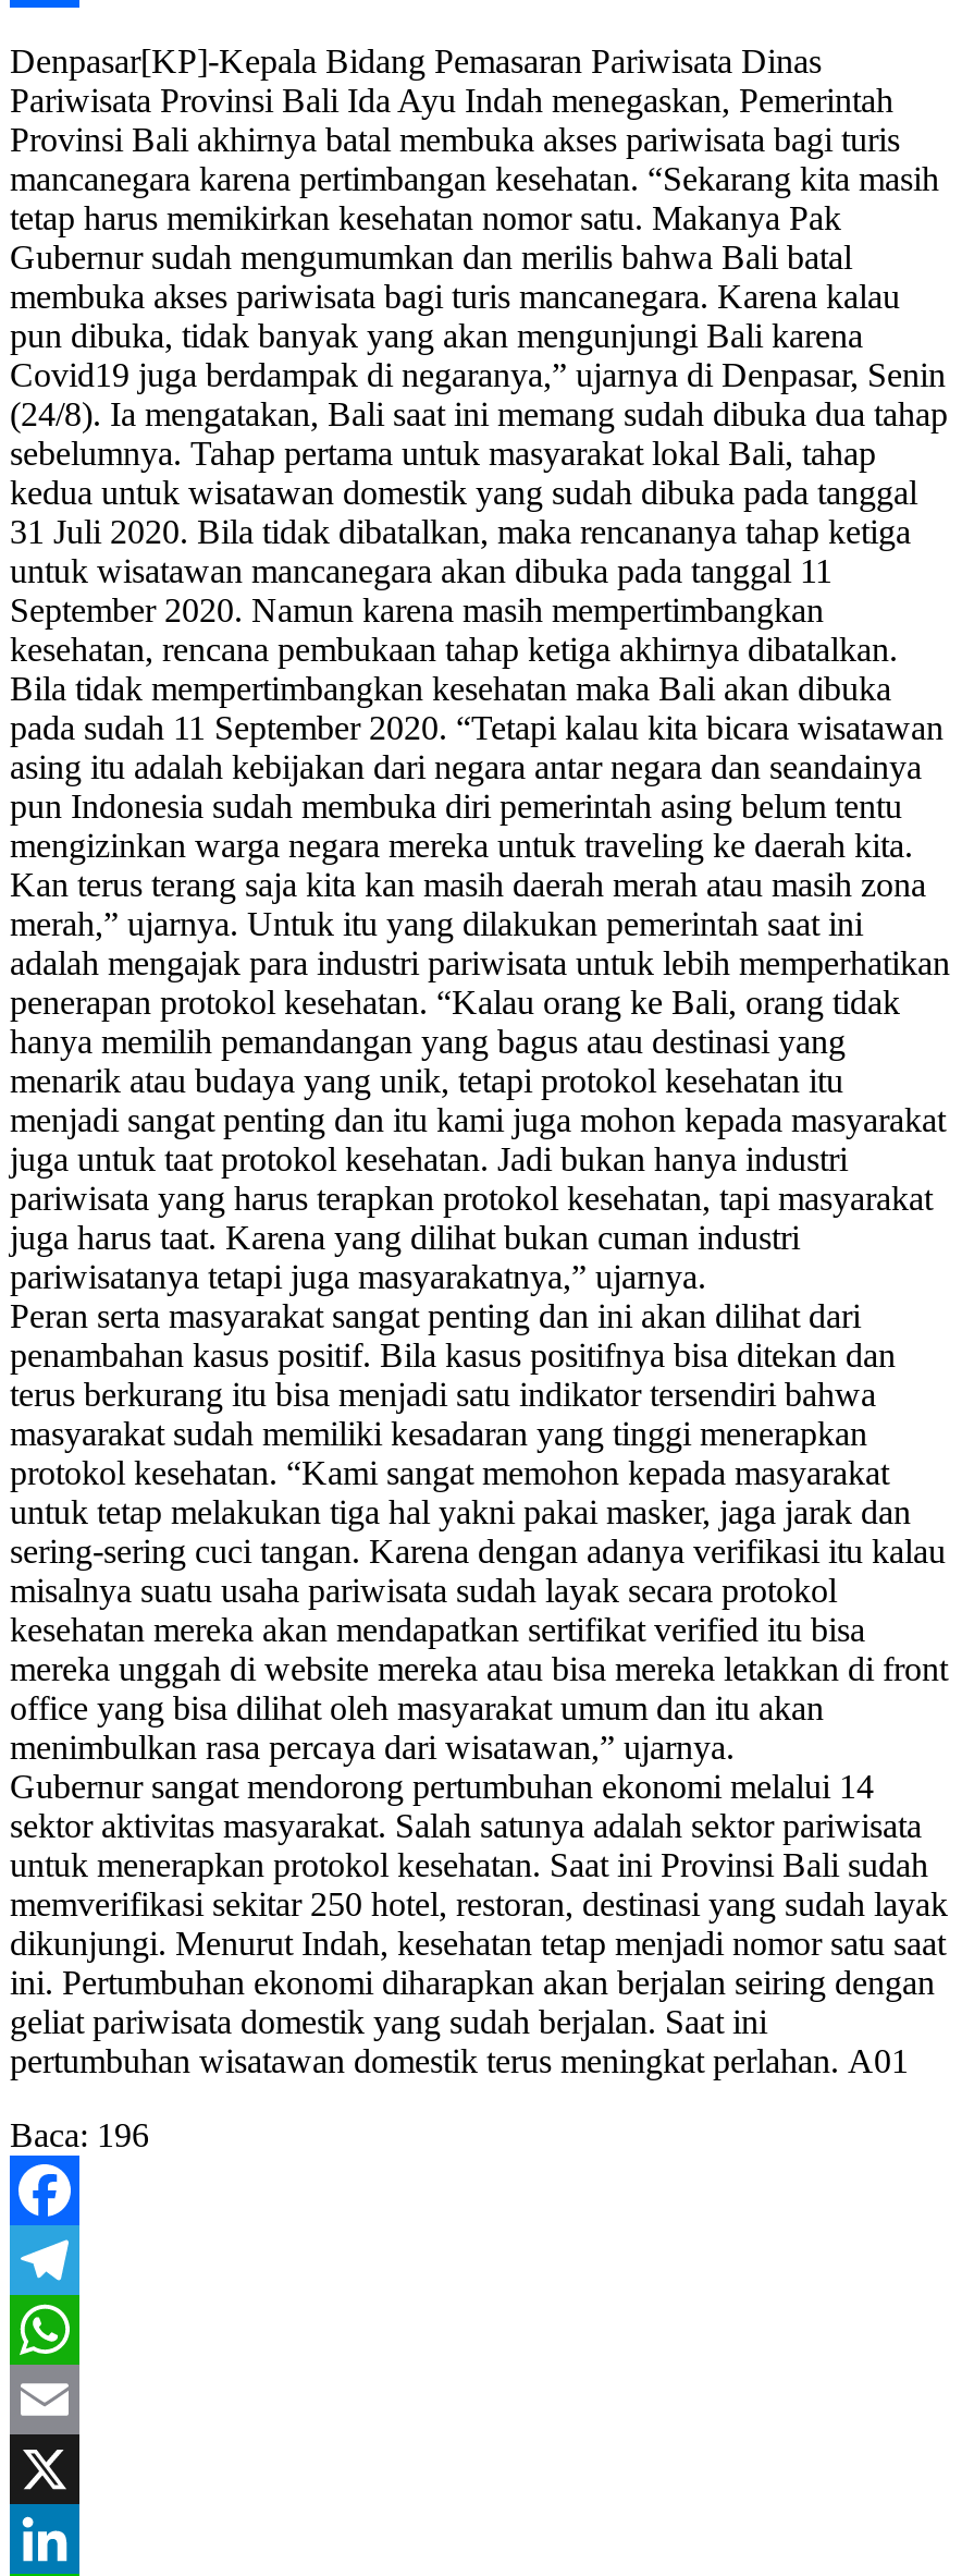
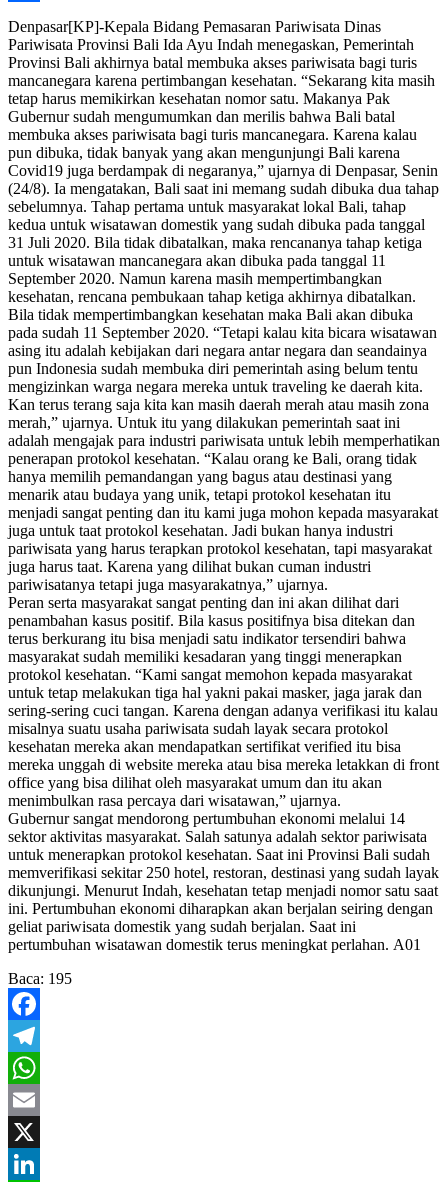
- Baca: 196
+ Baca: 195
